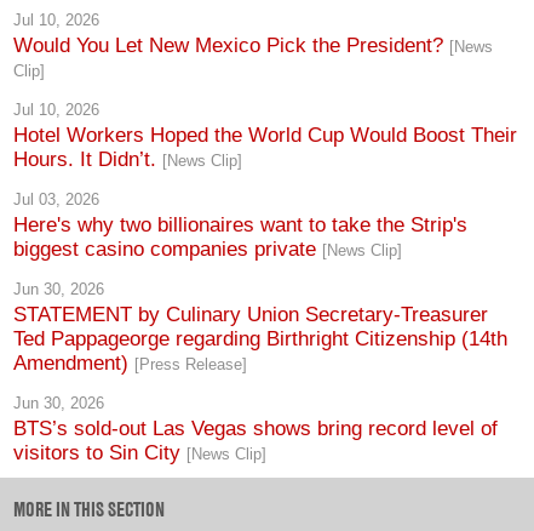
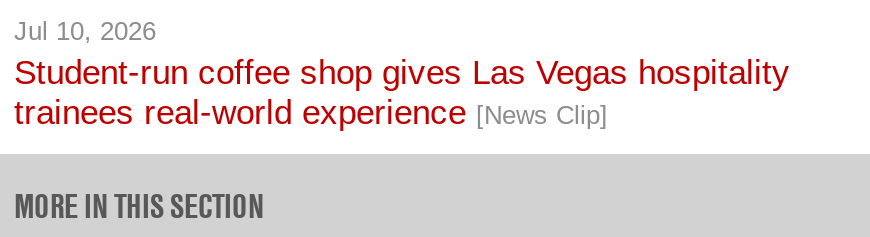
- Would You Let New Mexico Pick the President? [News
- Clip]
- Jul 10, 2026
- Hotel Workers Hoped the World Cup Would Boost Their
- Hours. It Didn’t. [News Clip]
- Jul 03, 2026
- Here's why two billionaires want to take the Strip's
- biggest casino companies private [News Clip]
- Jun 30, 2026
- STATEMENT by Culinary Union Secretary-Treasurer
- Ted Pappageorge regarding Birthright Citizenship (14th
- Amendment) [Press Release]
- Jun 30, 2026
- BTS’s sold-out Las Vegas shows bring record level of
- visitors to Sin City [News Clip]
+ Student-run coffee shop gives Las Vegas hospitality
+ trainees real-world experience [News Clip]
